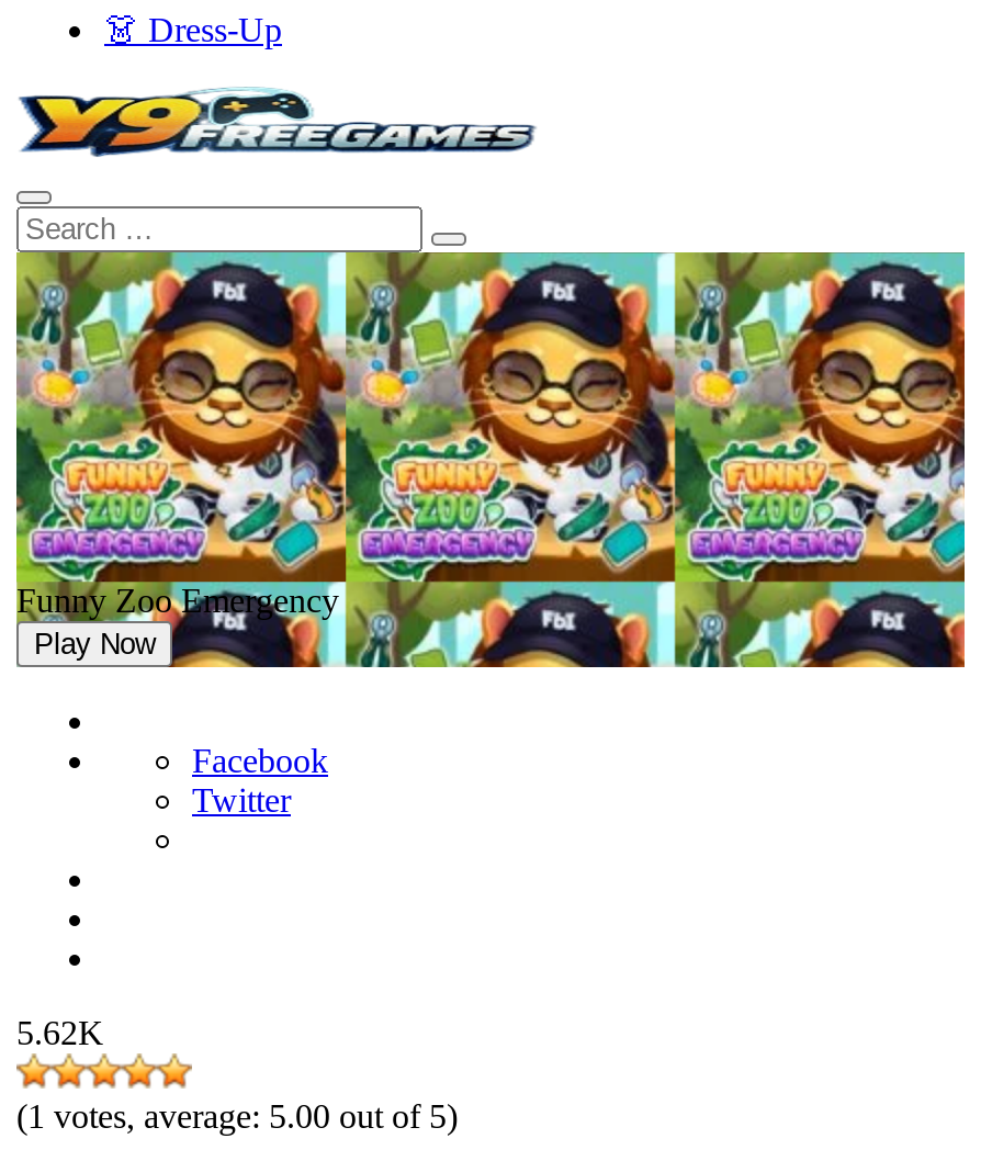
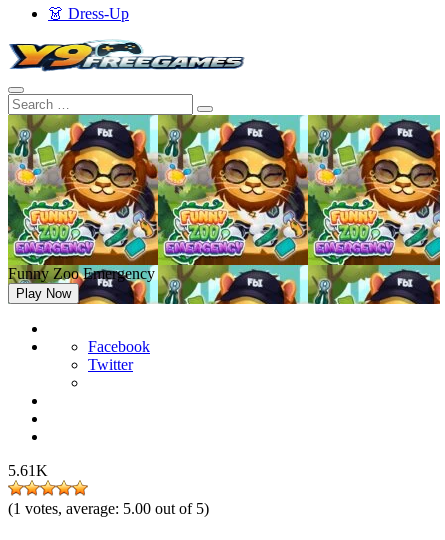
- 5.62K
+ 5.61K
